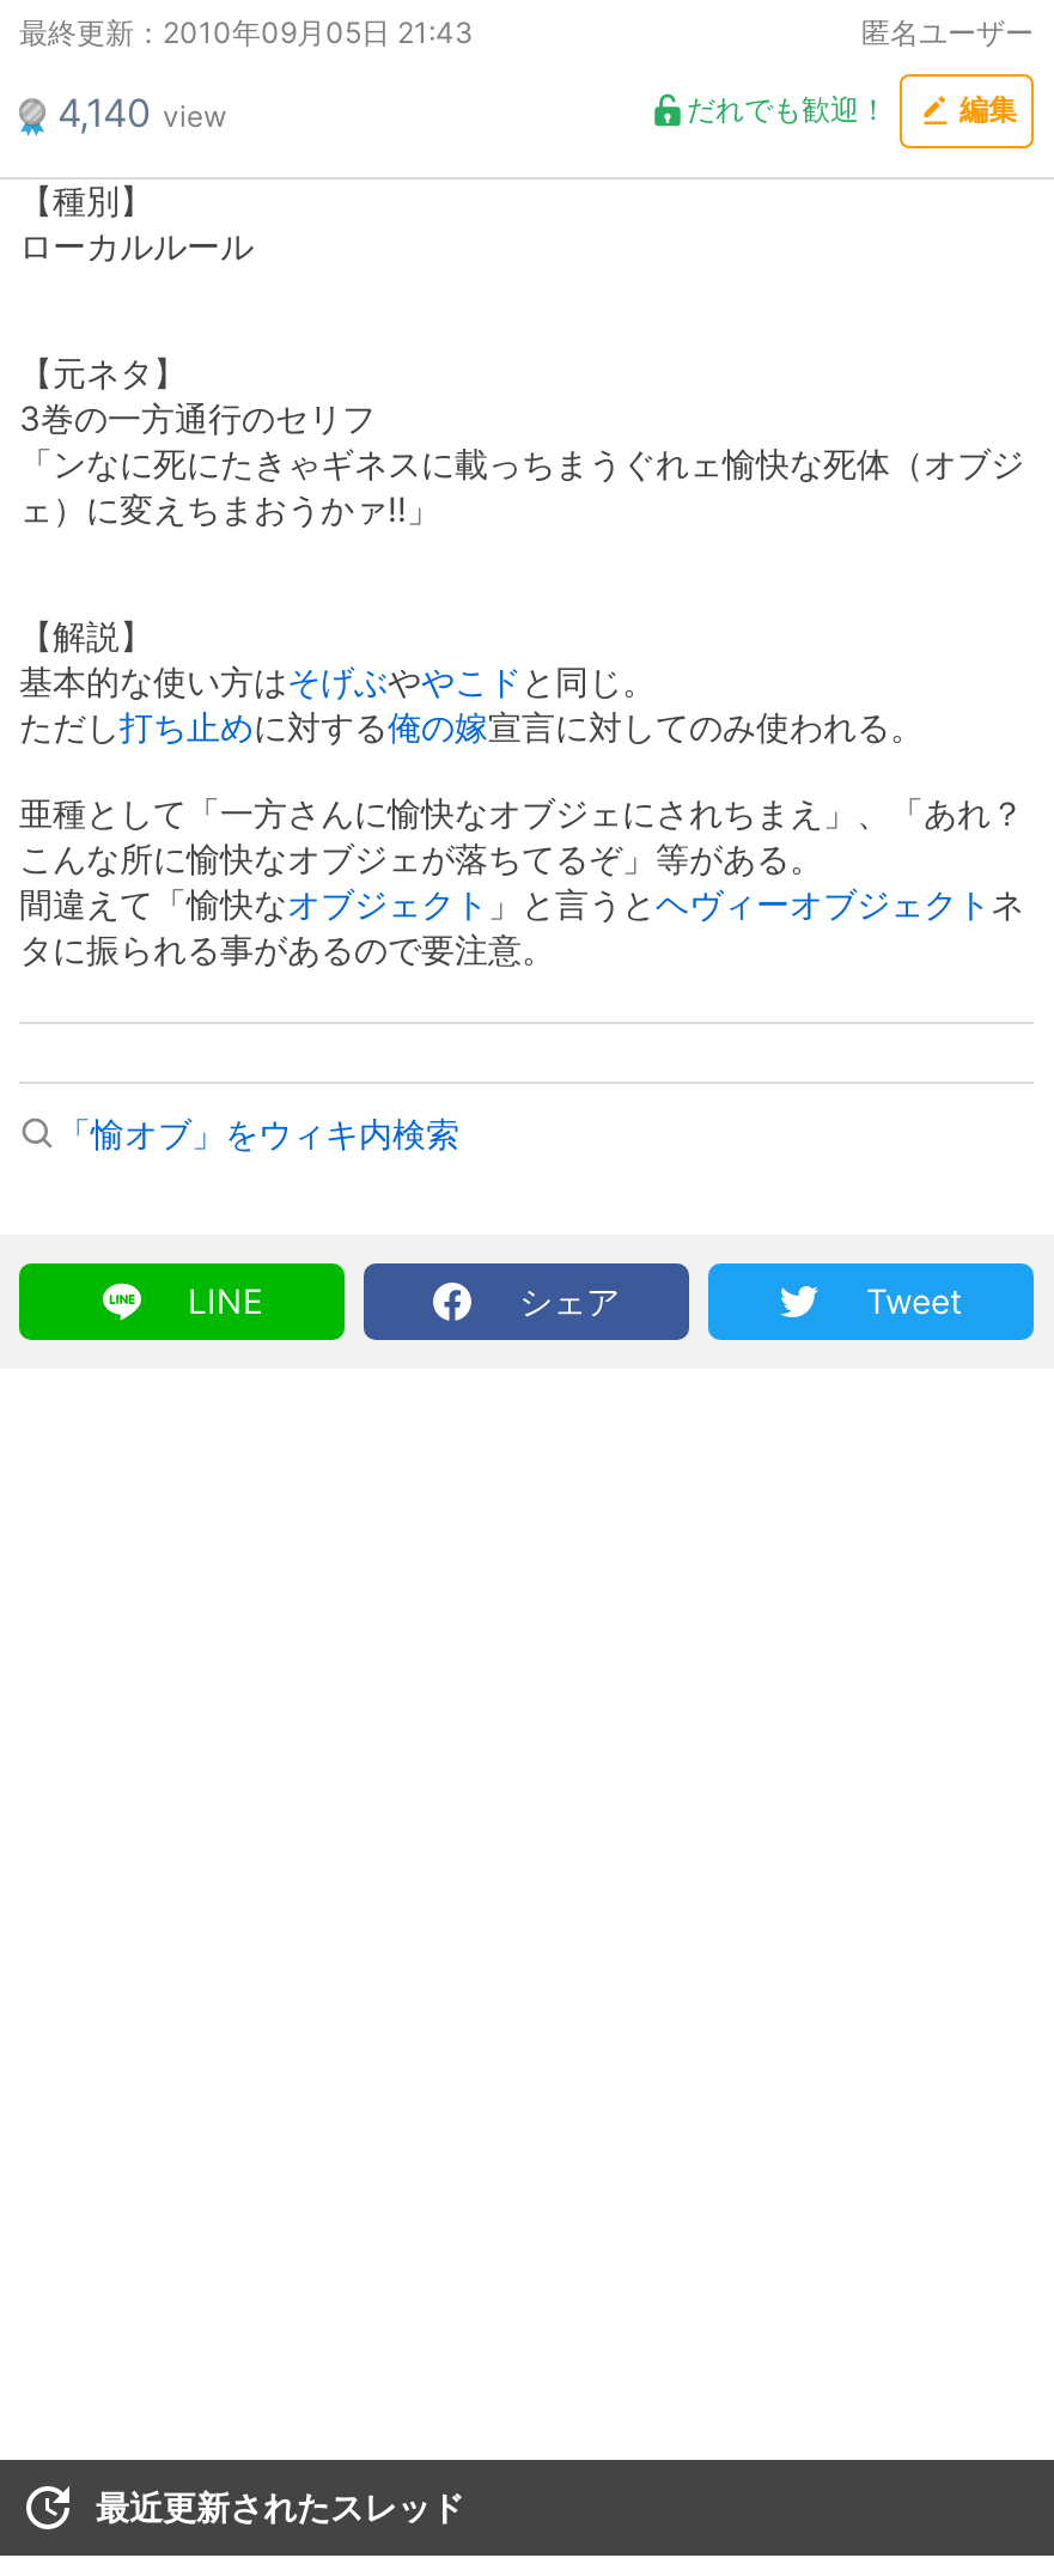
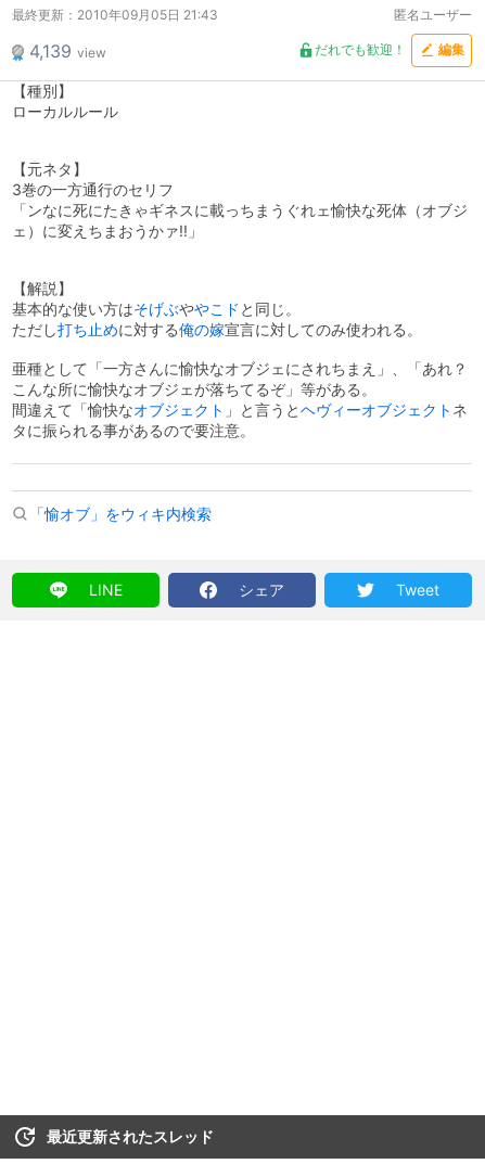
- 4,140 view
+ 4,139 view
